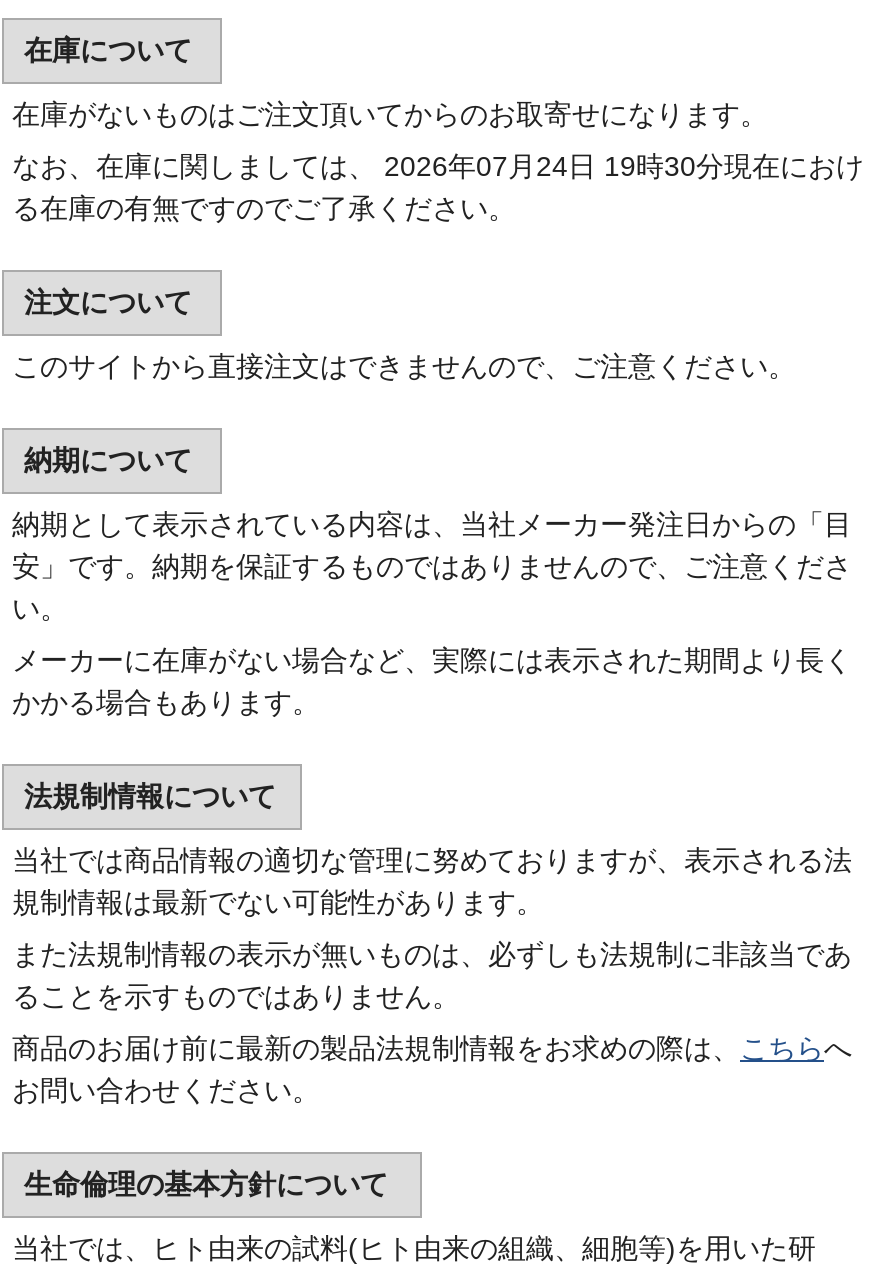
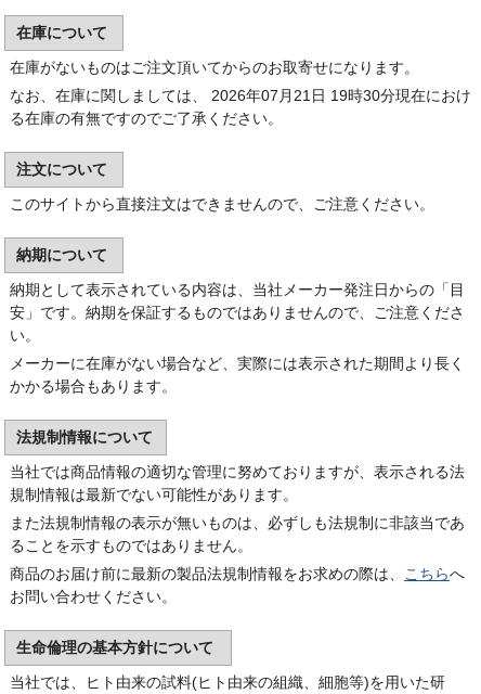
- なお、在庫に関しましては、 2026年07月24日 19時30分現在におけ
+ なお、在庫に関しましては、 2026年07月21日 19時30分現在におけ
